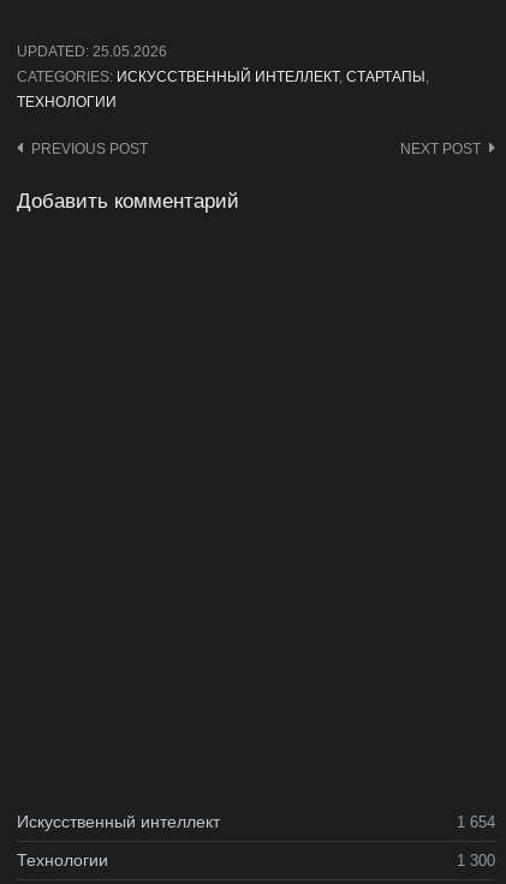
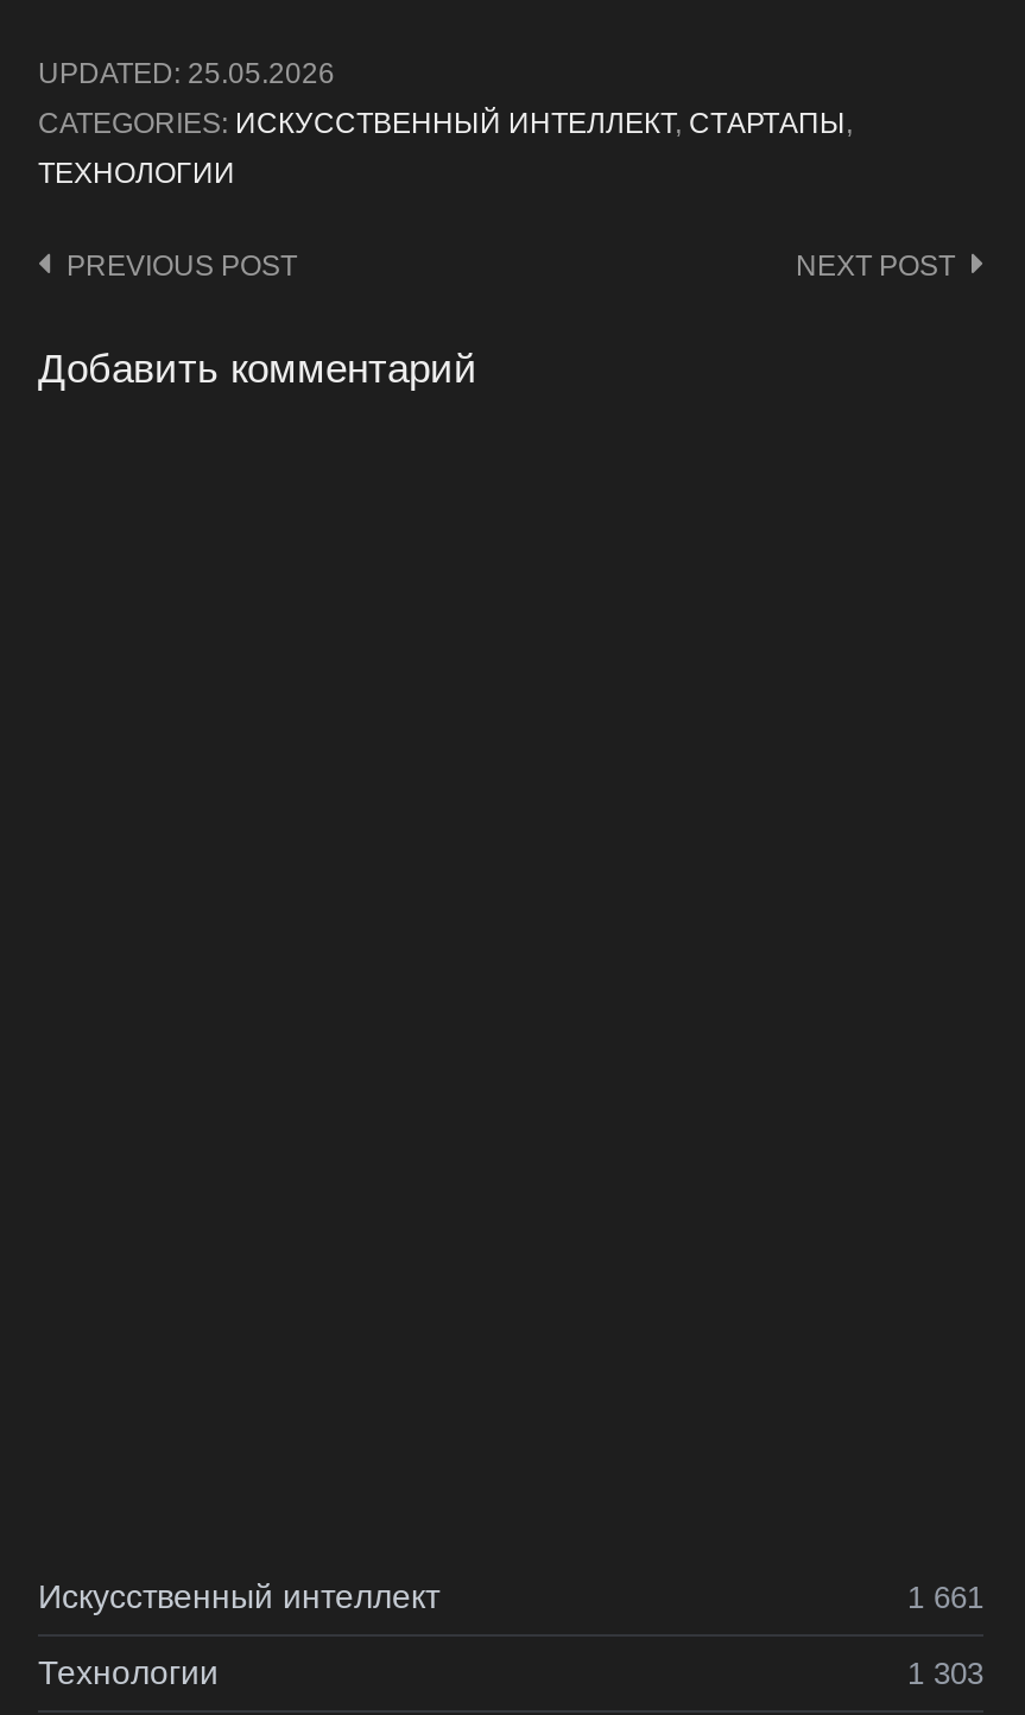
- 1 654
+ 1 661

- 1 300
+ 1 303
